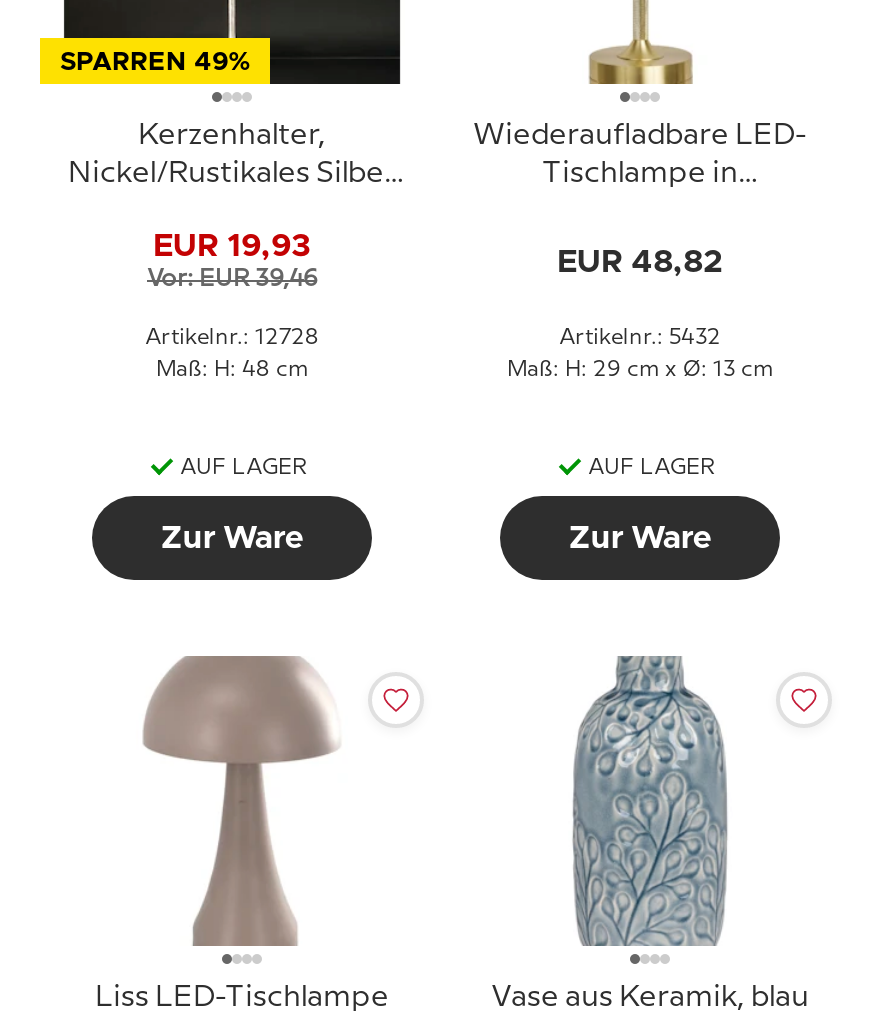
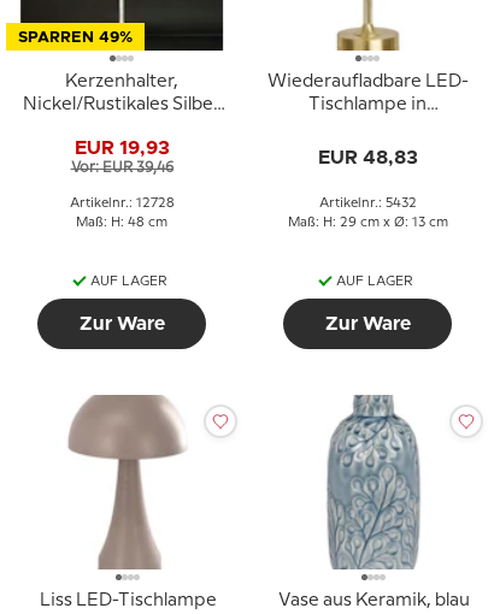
- EUR 48,82
+ EUR 48,83
